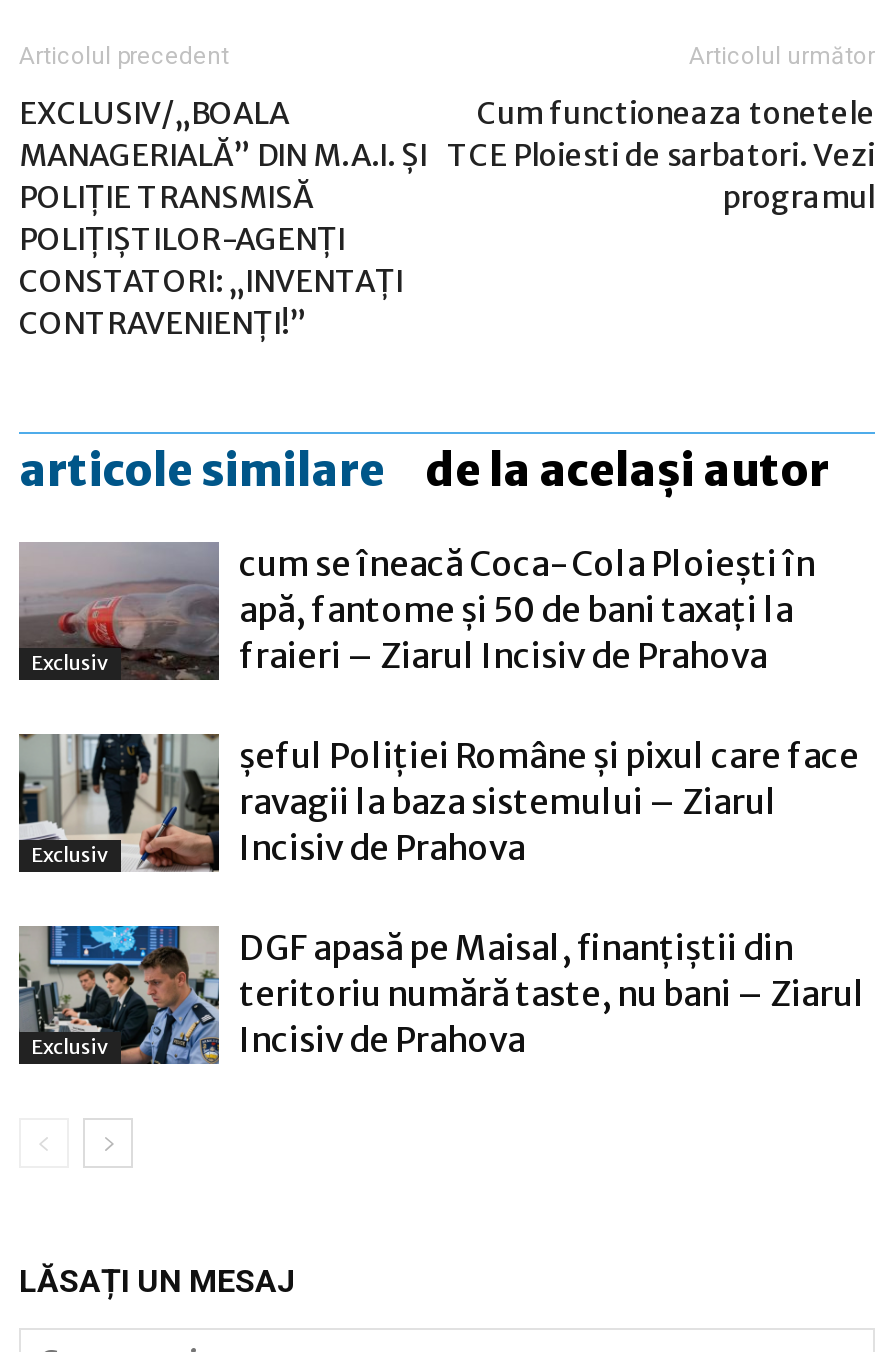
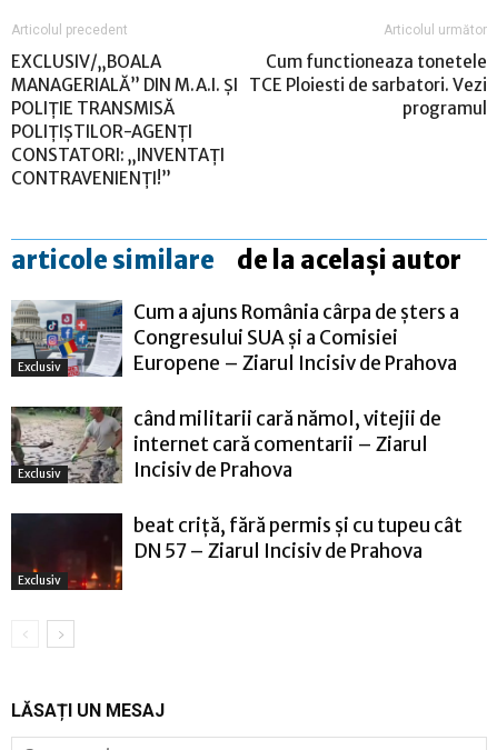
- [image]
- cum se îneacă Coca-Cola Ploiești în
- apă, fantome și 50 de bani taxați la
- fraieri – Ziarul Incisiv de Prahova
+ [image]
+ Cum a ajuns România cârpa de șters a
+ Congresului SUA și a Comisiei
+ Europene – Ziarul Incisiv de Prahova

- [image]
- șeful Poliției Române și pixul care face
- ravagii la baza sistemului – Ziarul
+ [image]
+ când militarii cară nămol, vitejii de
+ internet cară comentarii – Ziarul

- [image]
- DGF apasă pe Maisal, finanțiștii din
- teritoriu numără taste, nu bani – Ziarul
- Incisiv de Prahova
+ [image]
+ beat criță, fără permis și cu tupeu cât
+ DN 57 – Ziarul Incisiv de Prahova
